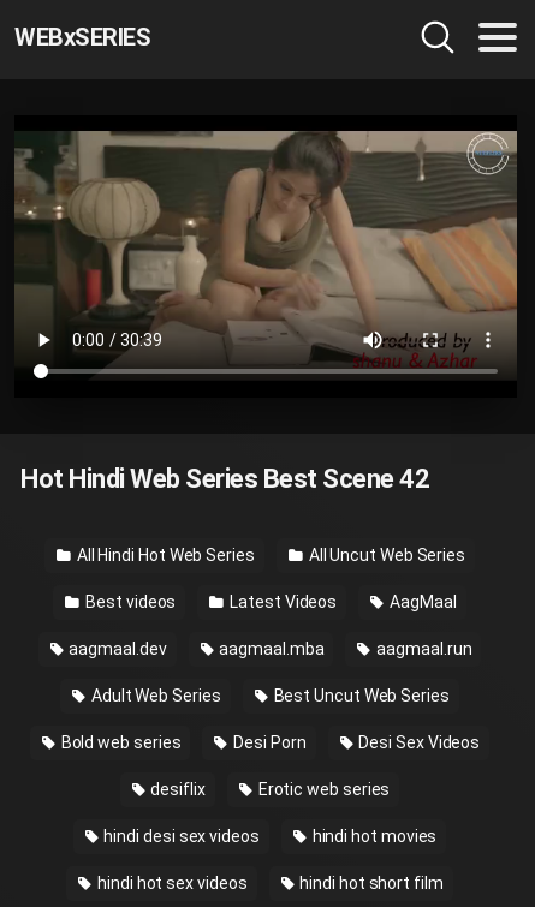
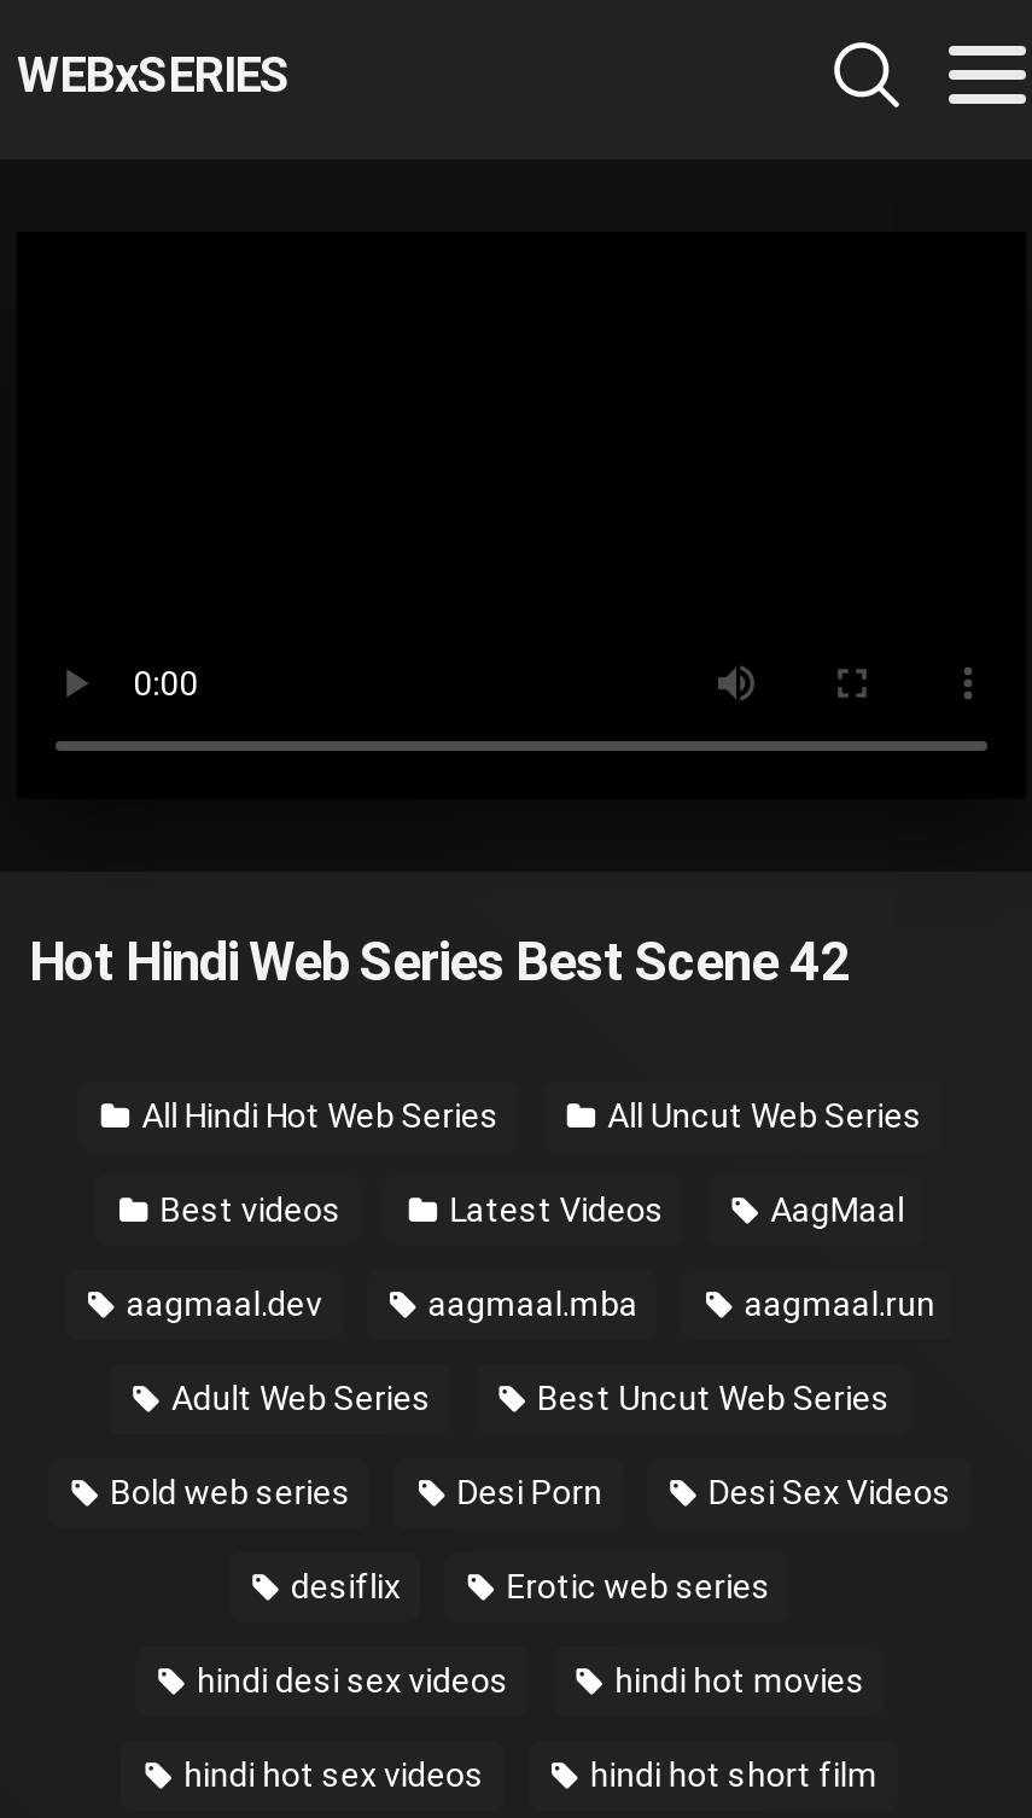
- [image]
